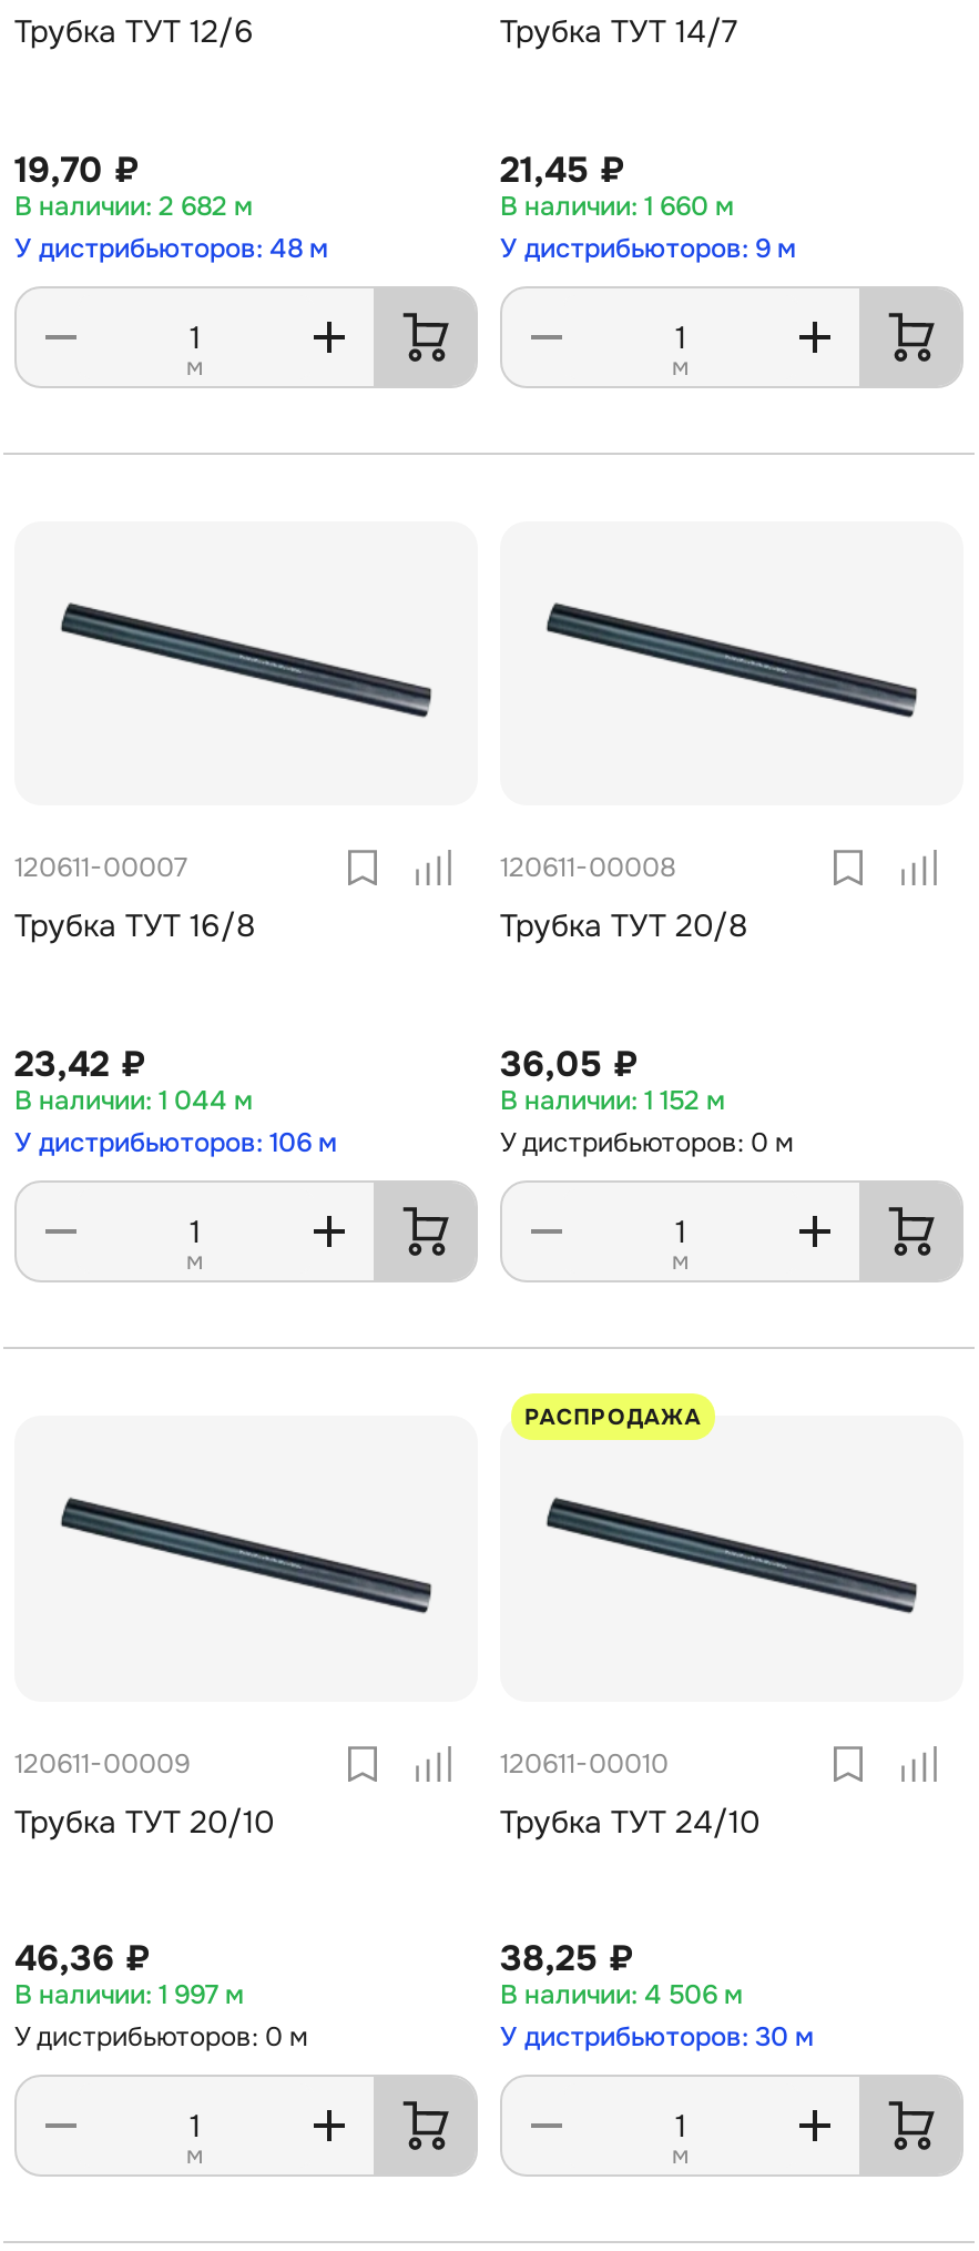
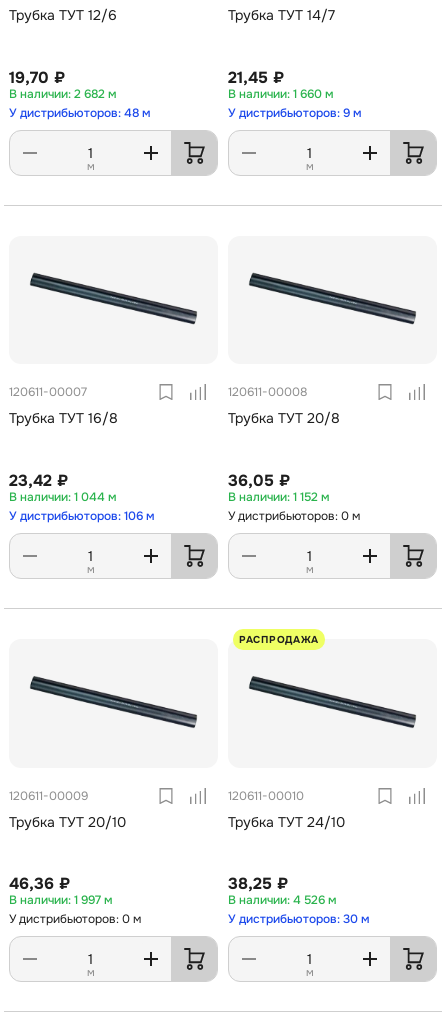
- 4 506 м
+ 4 526 м
